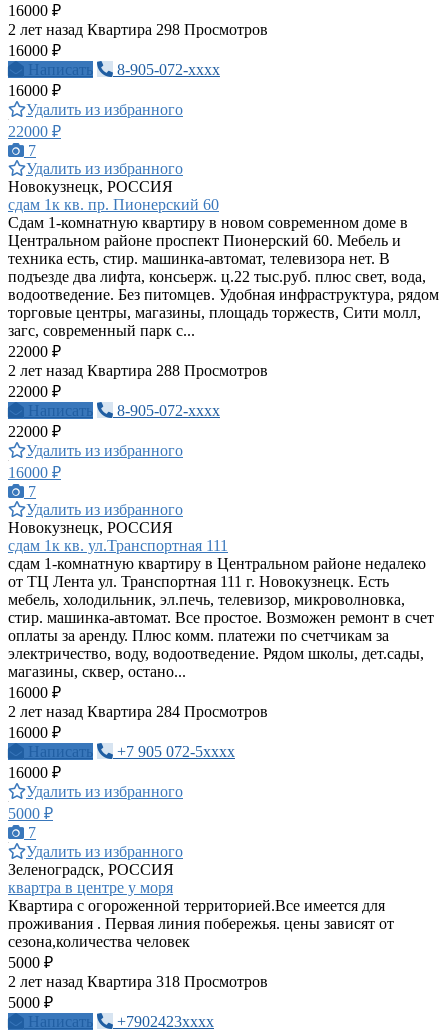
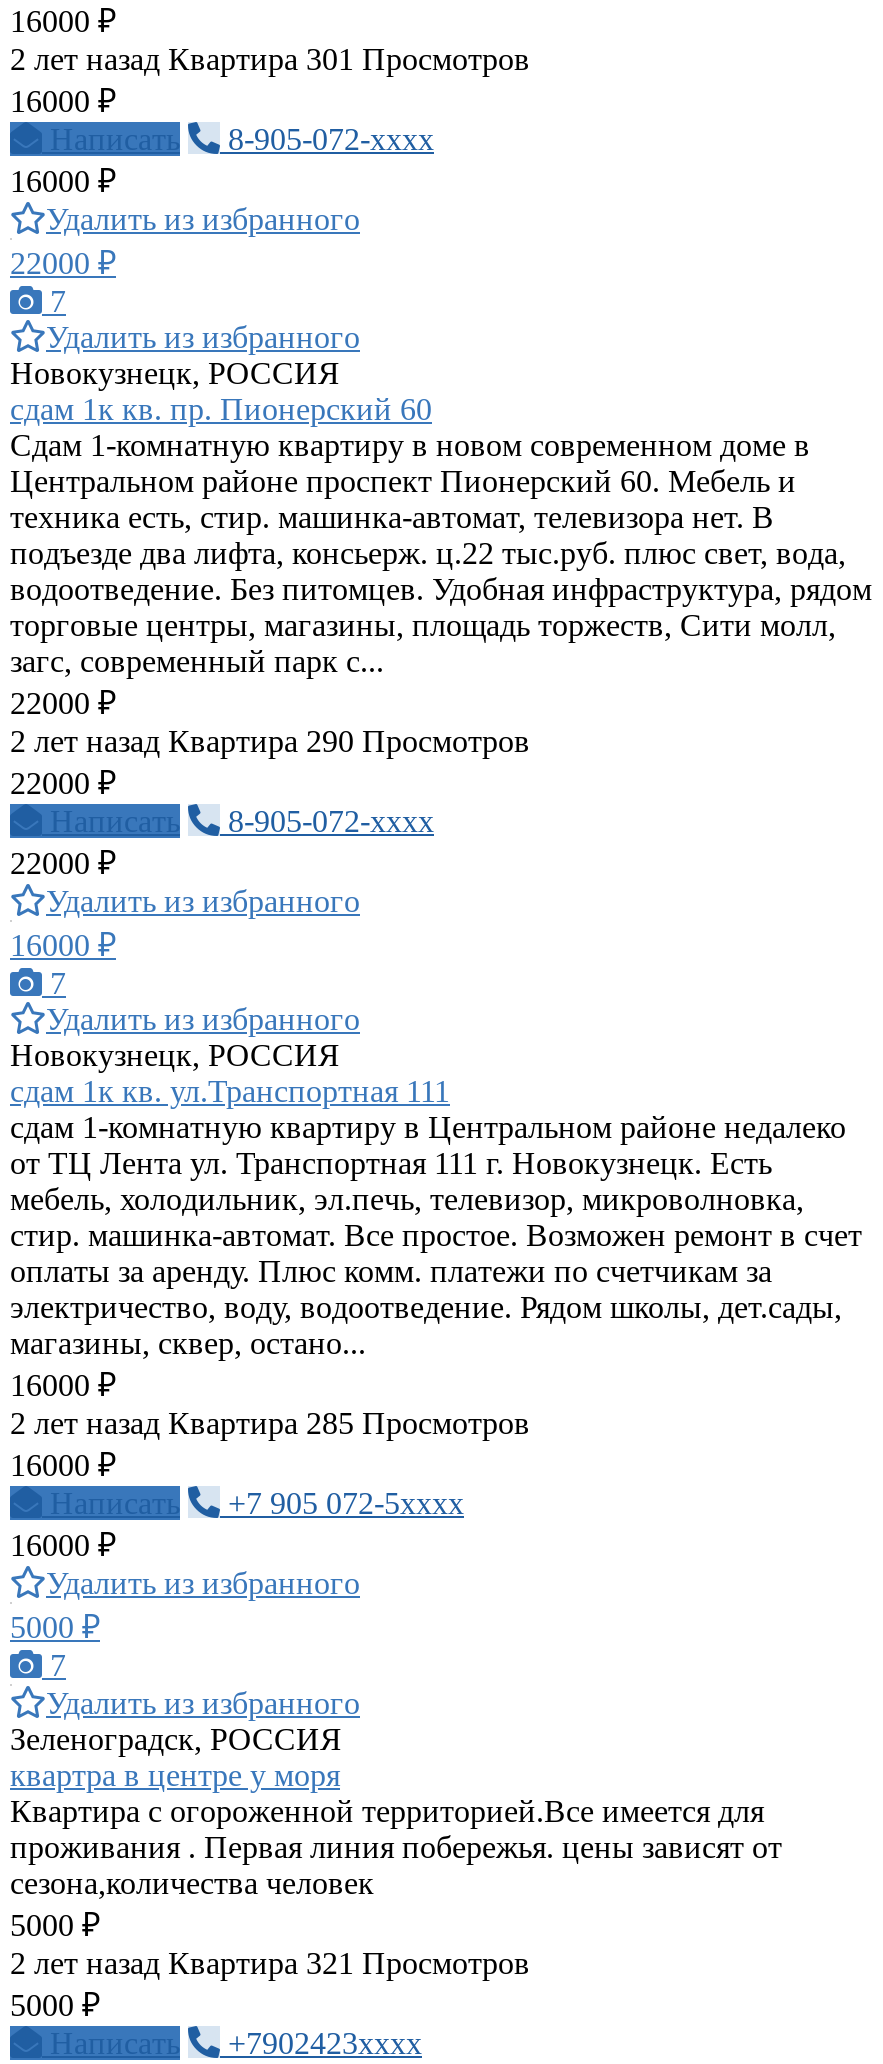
- 2 лет назад Квартира 298 Просмотров
+ 2 лет назад Квартира 301 Просмотров

- 2 лет назад Квартира 288 Просмотров
+ 2 лет назад Квартира 290 Просмотров

- 2 лет назад Квартира 284 Просмотров
+ 2 лет назад Квартира 285 Просмотров

- 2 лет назад Квартира 318 Просмотров
+ 2 лет назад Квартира 321 Просмотров
